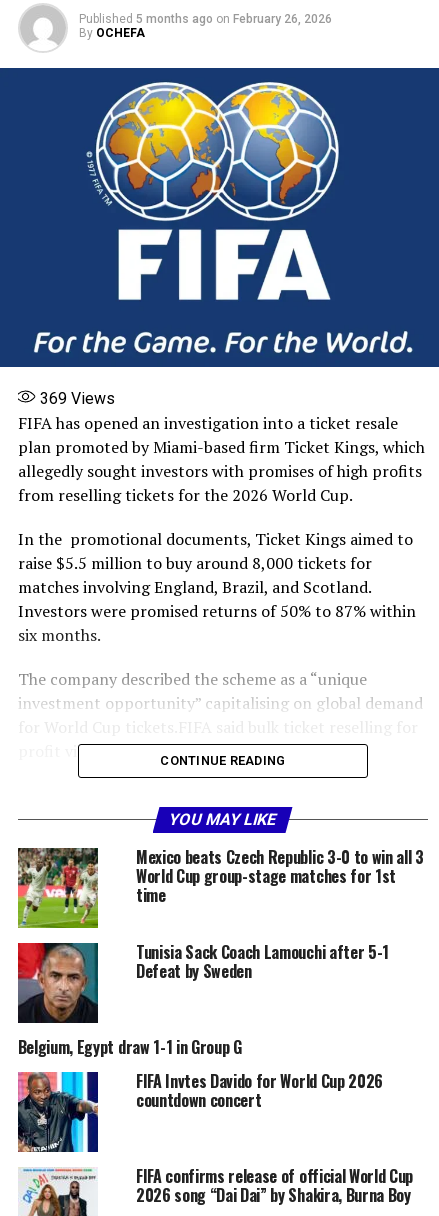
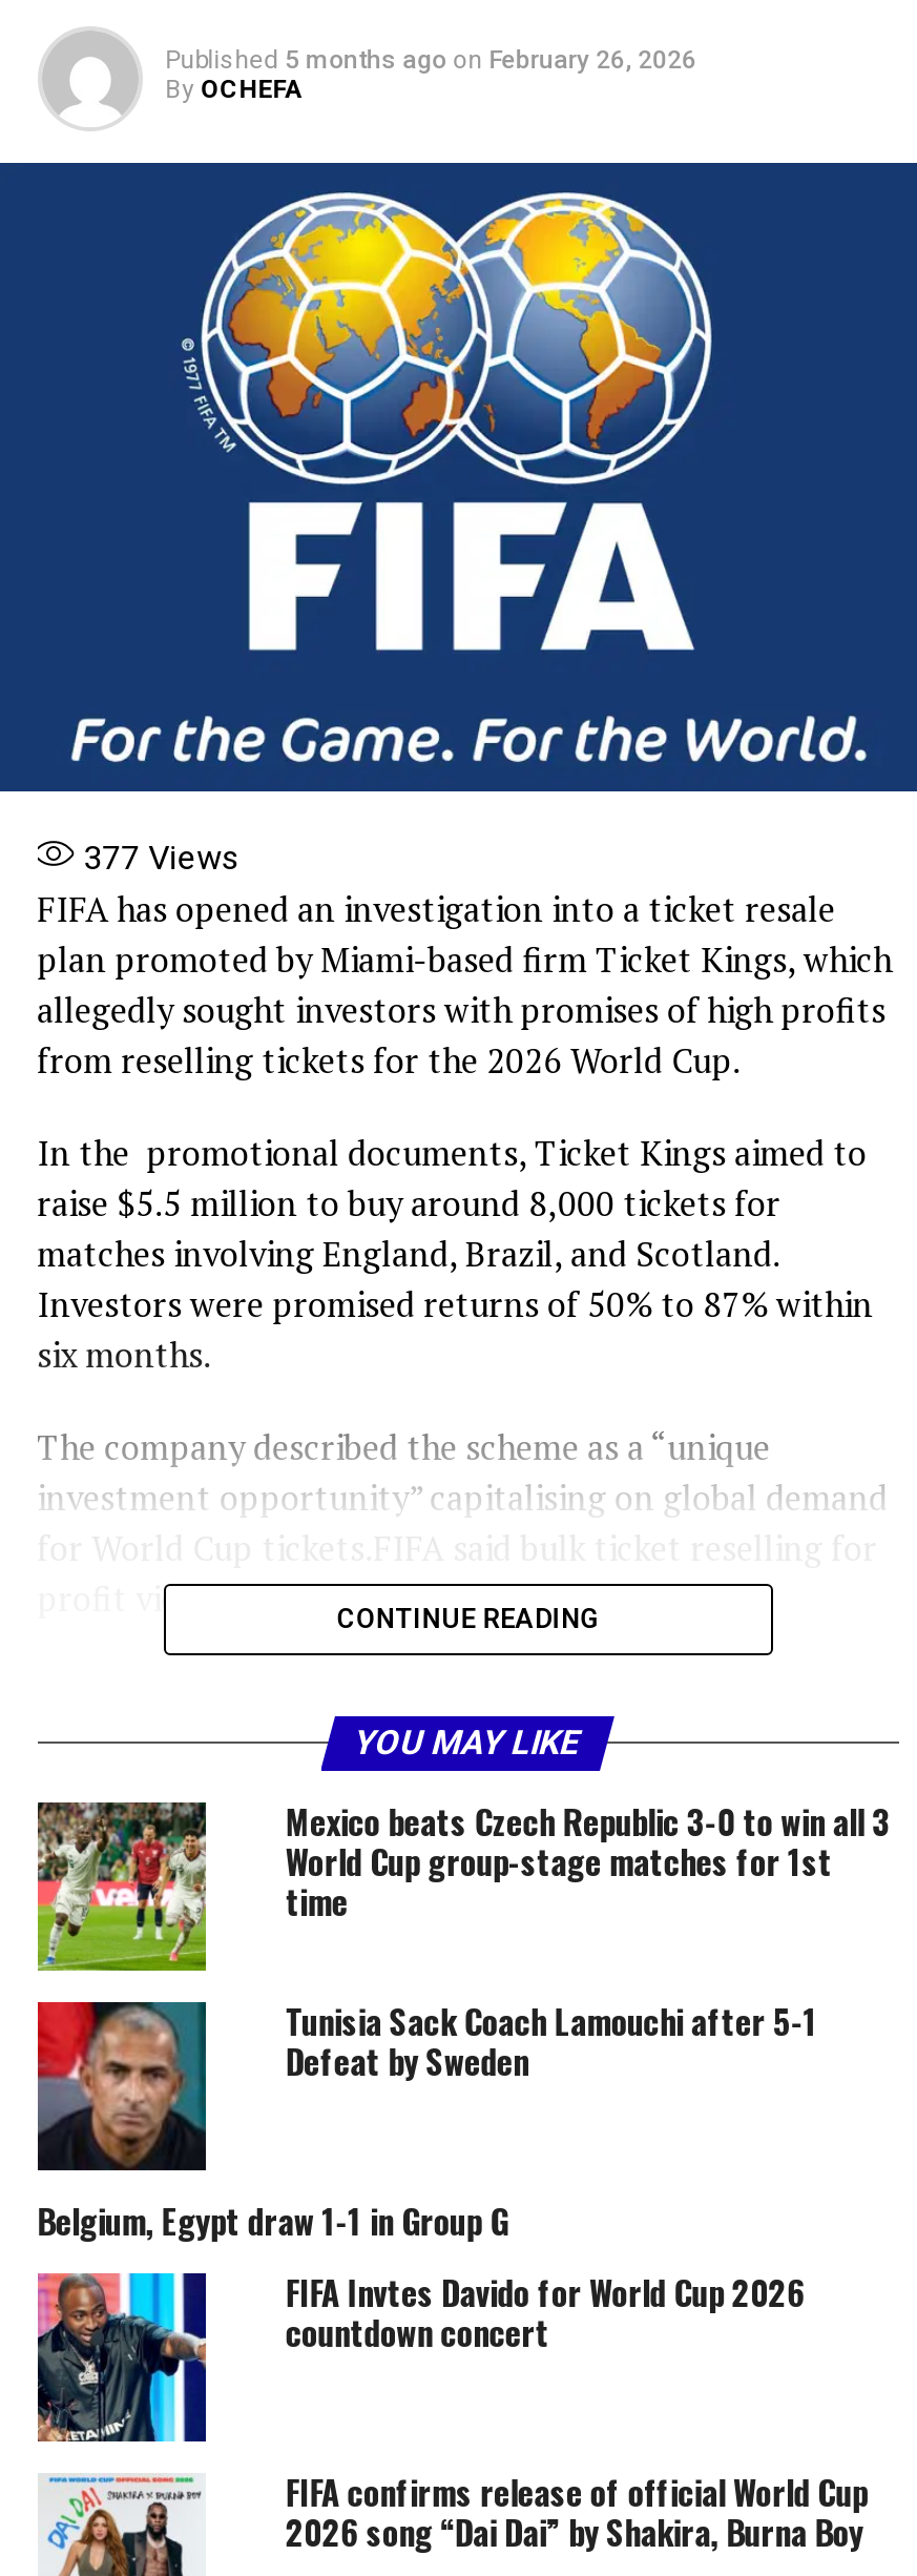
- 369 Views
+ 377 Views
